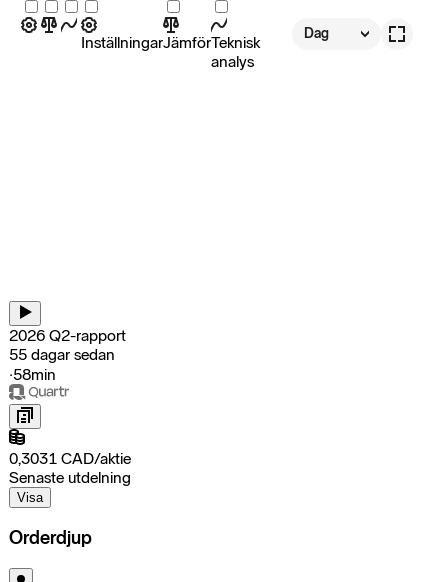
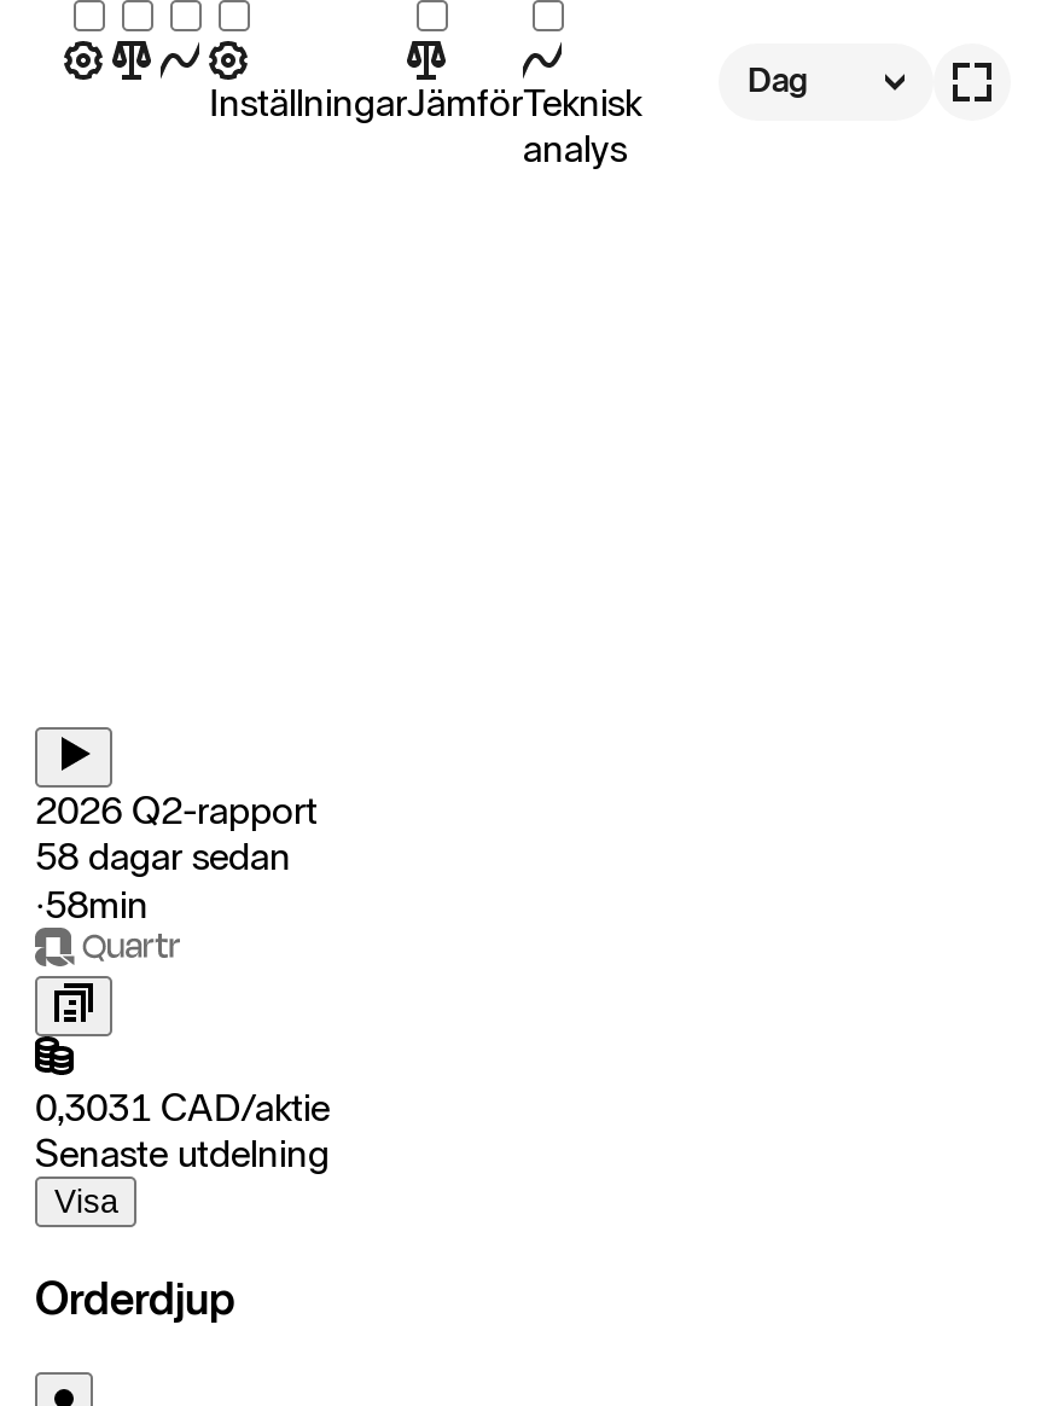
- 55 dagar sedan
+ 58 dagar sedan
